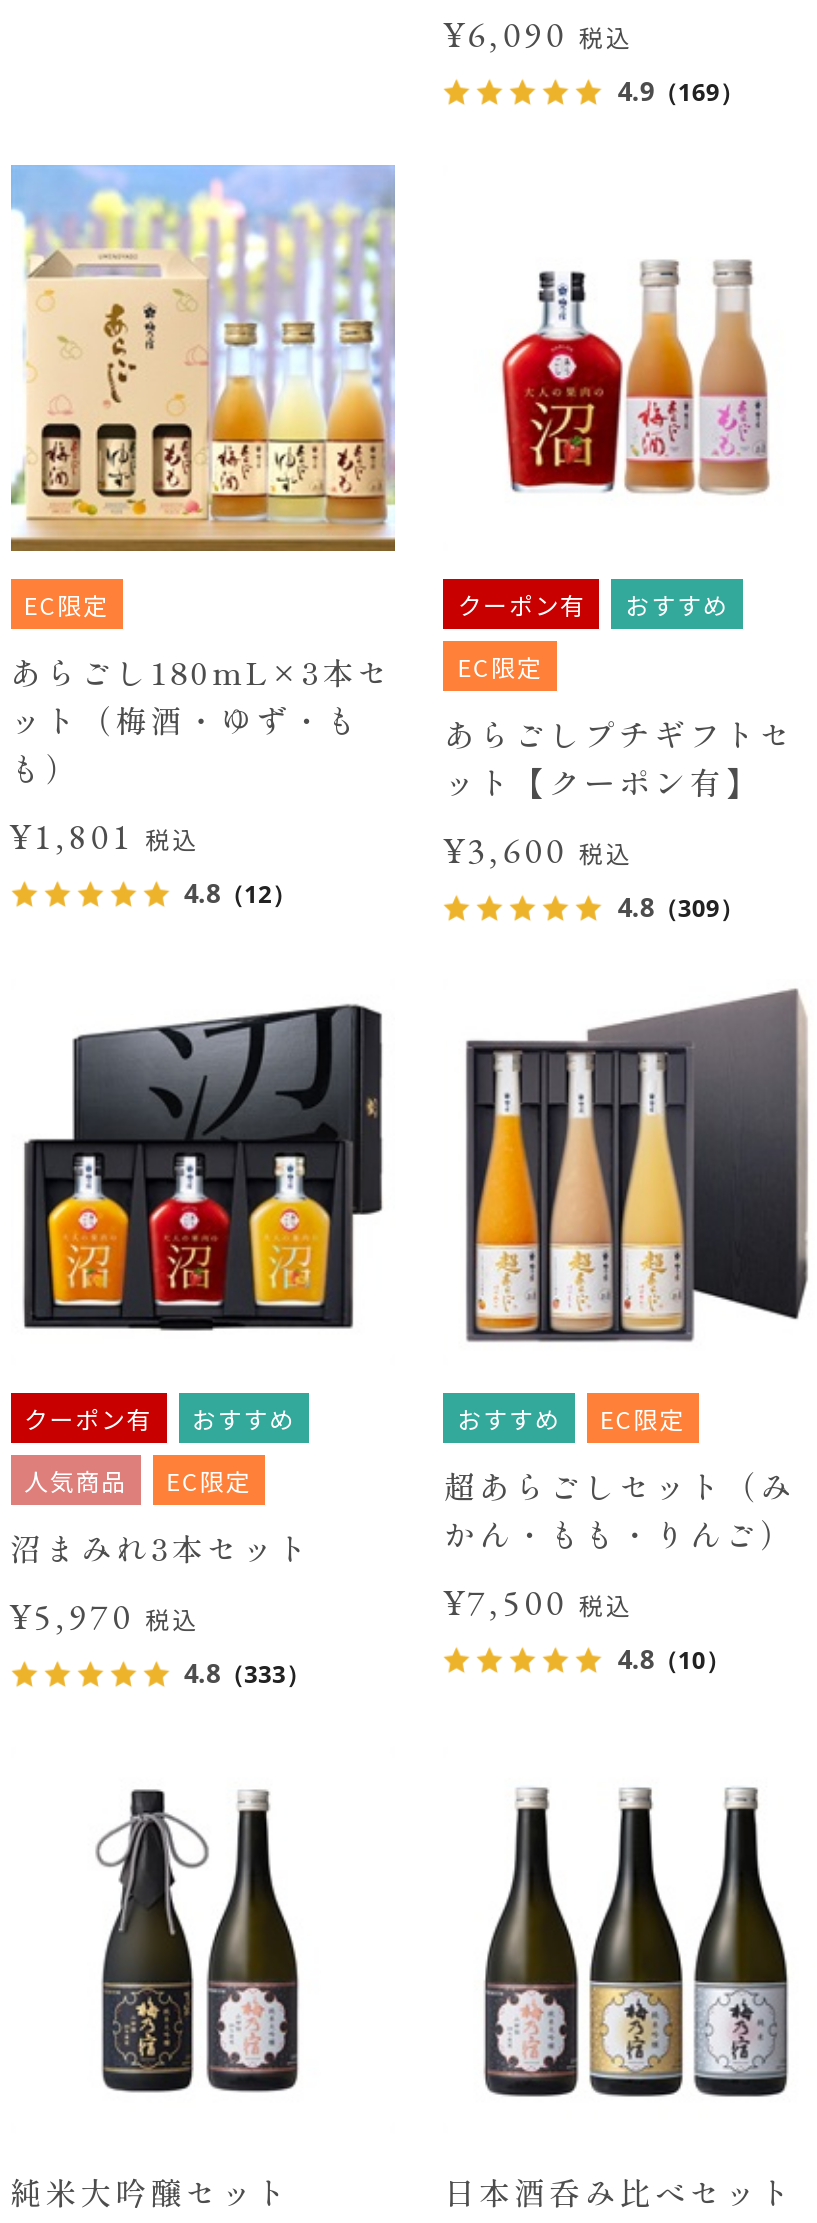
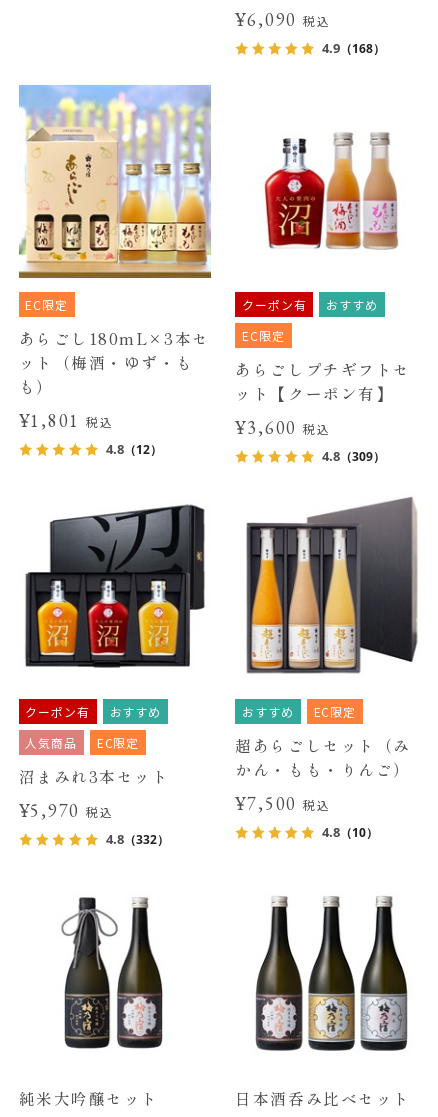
- 4.9（169）
+ 4.9（168）

- 4.8（333）
+ 4.8（332）
